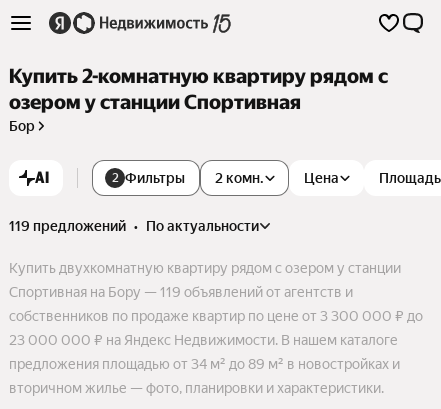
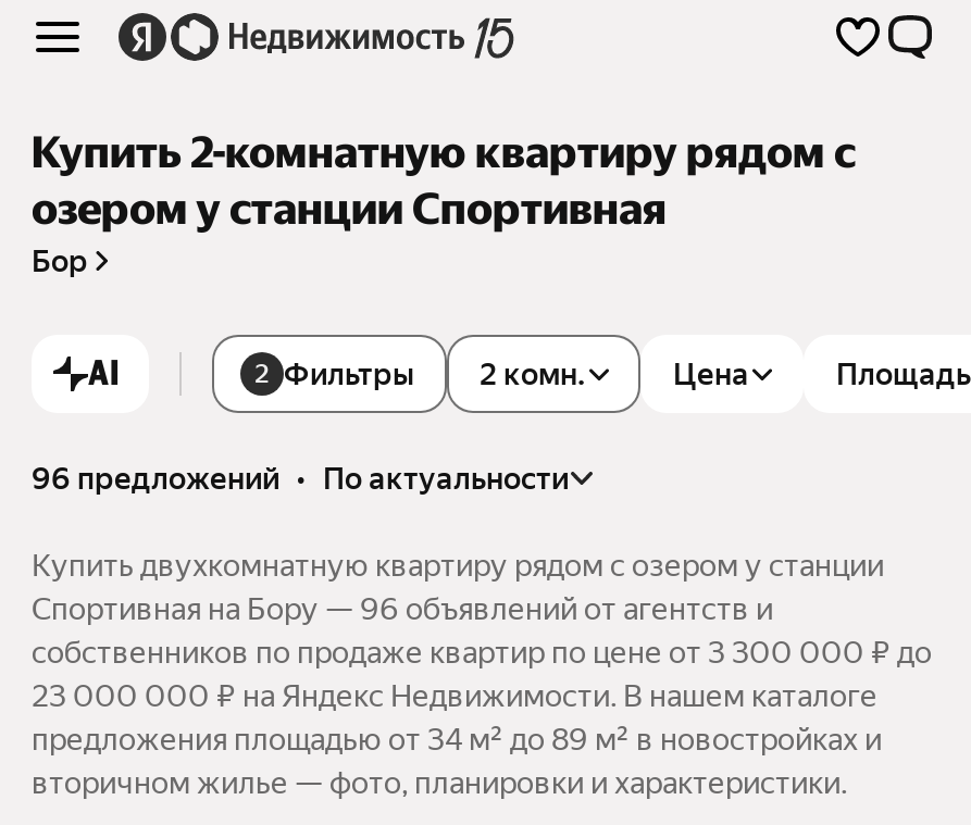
- 119 предложений • по актуальности
+ 96 предложений • по актуальности

- Спортивная на Бору — 119 объявлений от агентств и
+ Спортивная на Бору — 96 объявлений от агентств и
